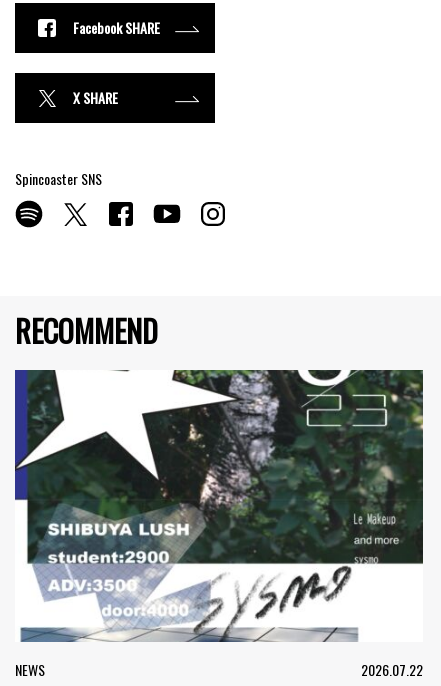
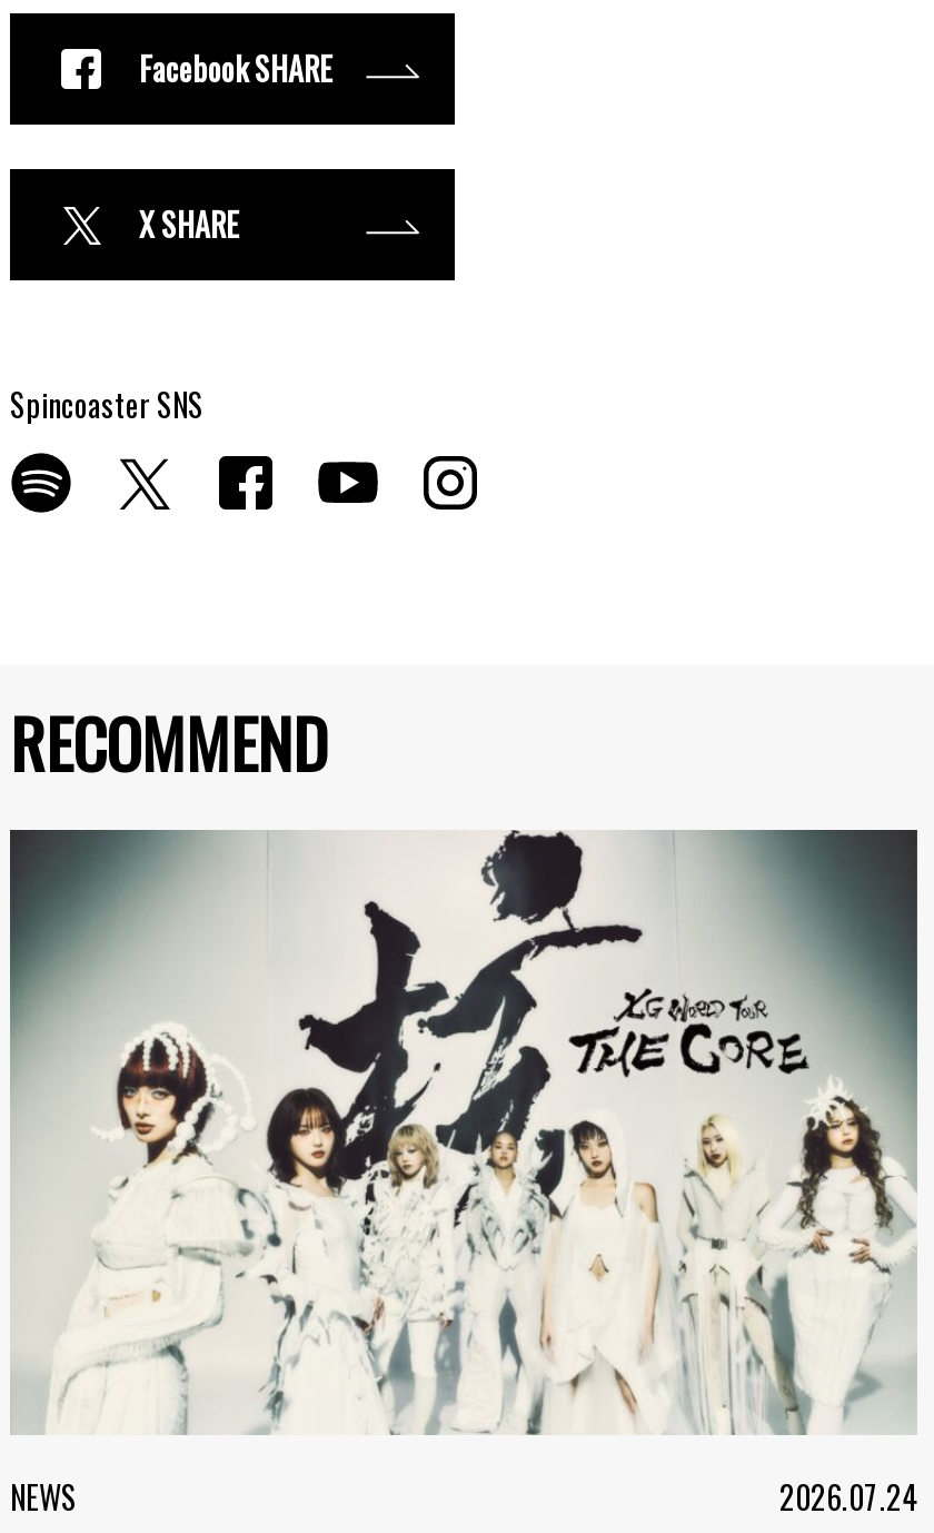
- [image]
- 2026.07.22
+ [image]
+ 2026.07.24
